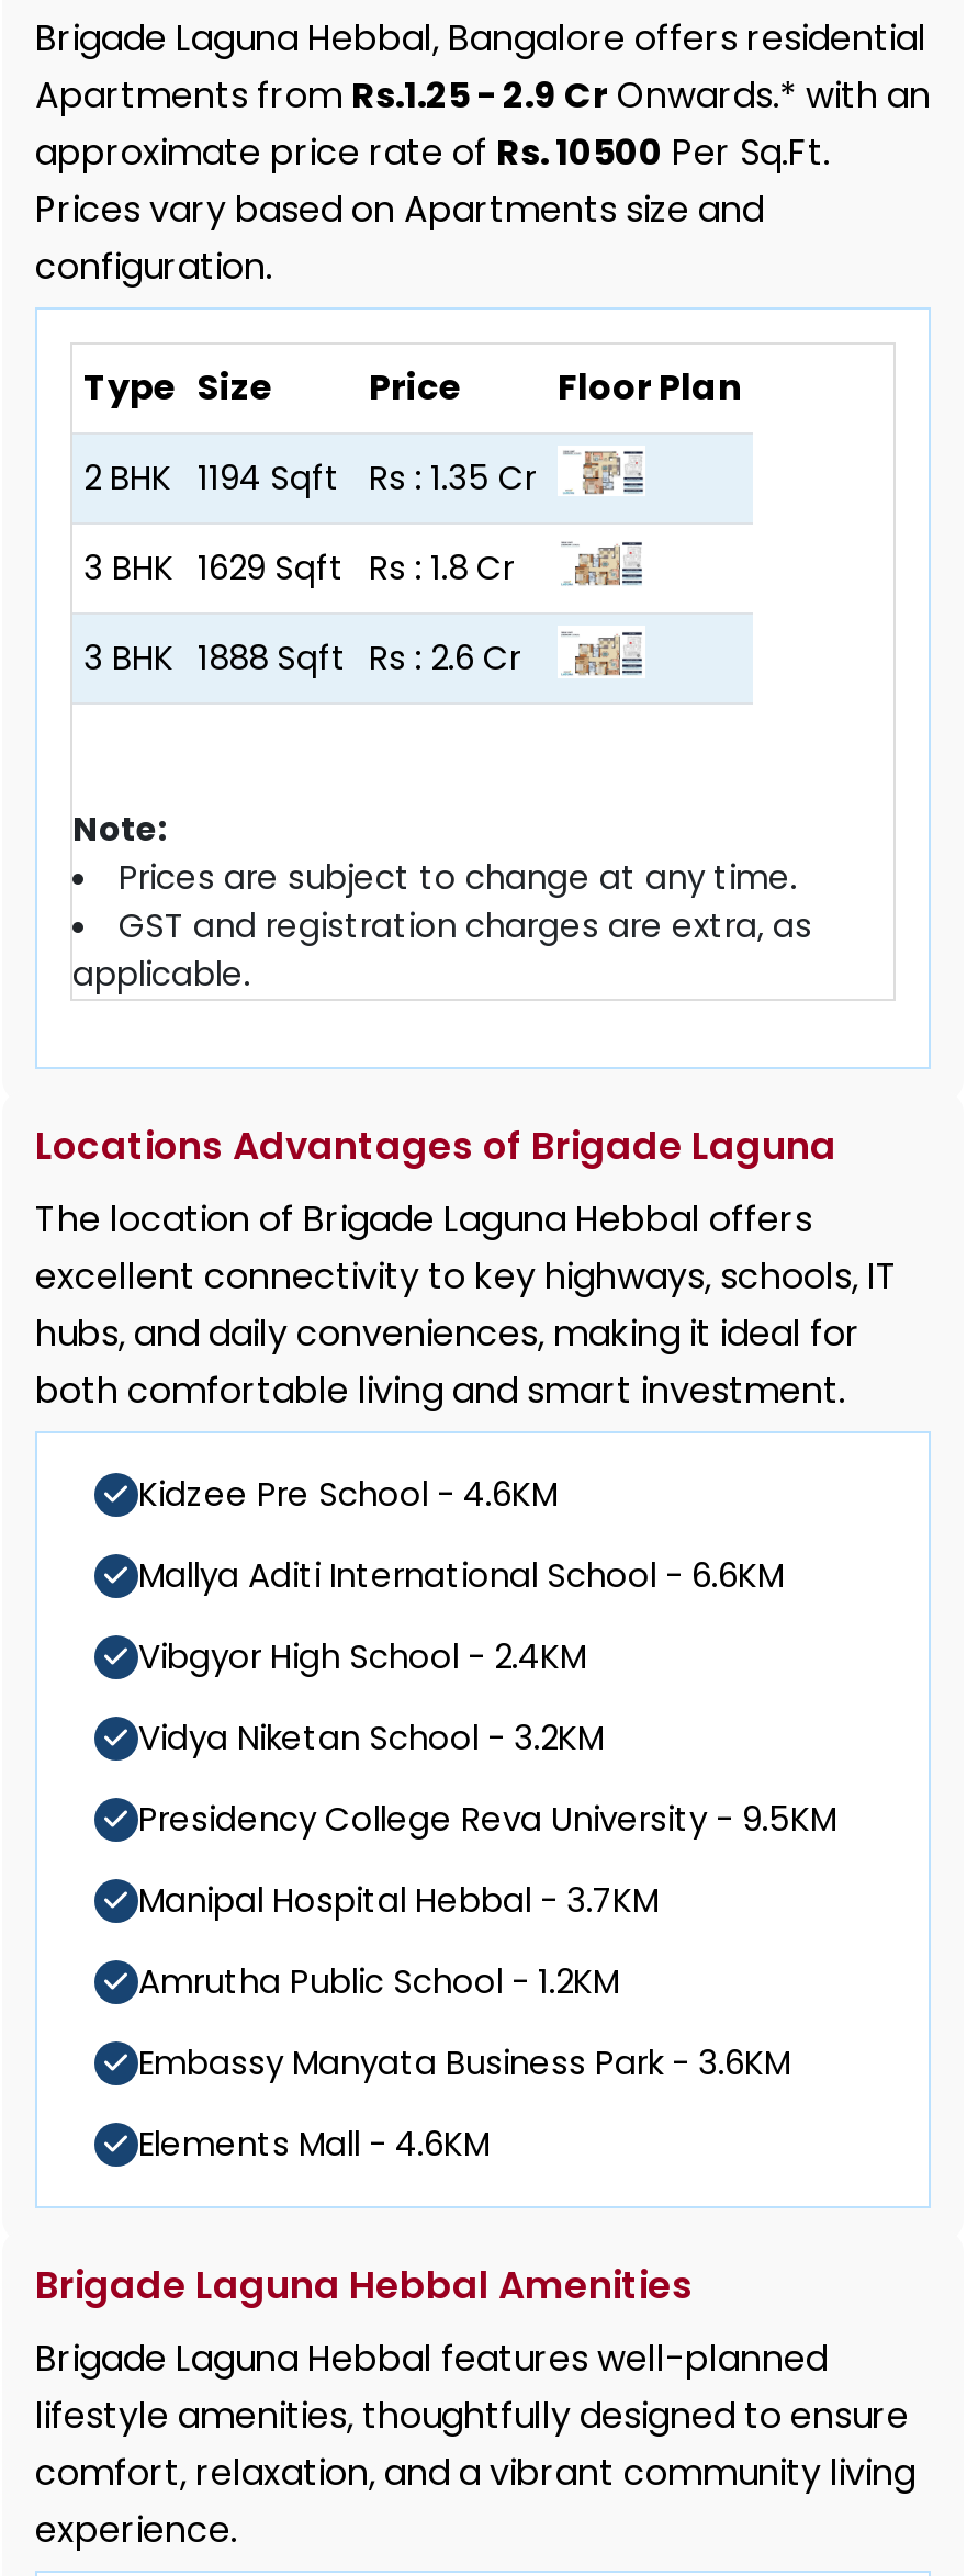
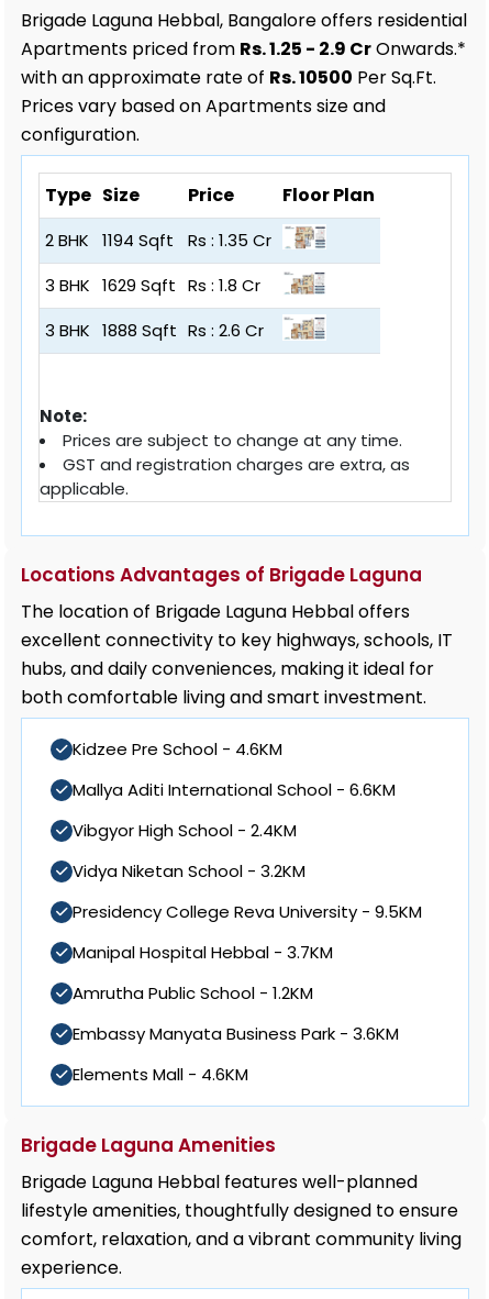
- Apartments from Rs.1.25 - 2.9 Cr Onwards.* with an
- approximate price rate of Rs. 10500 Per Sq.Ft.
+ Apartments priced from Rs. 1.25 - 2.9 Cr Onwards.*
+ with an approximate rate of Rs. 10500 Per Sq.Ft.

- Brigade Laguna Hebbal Amenities
+ Brigade Laguna Amenities
